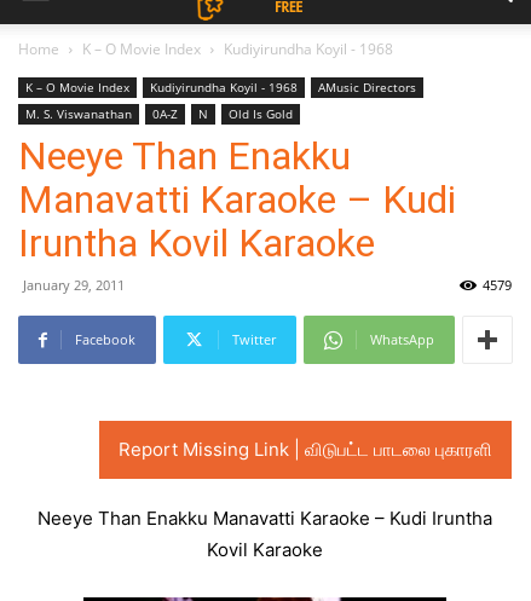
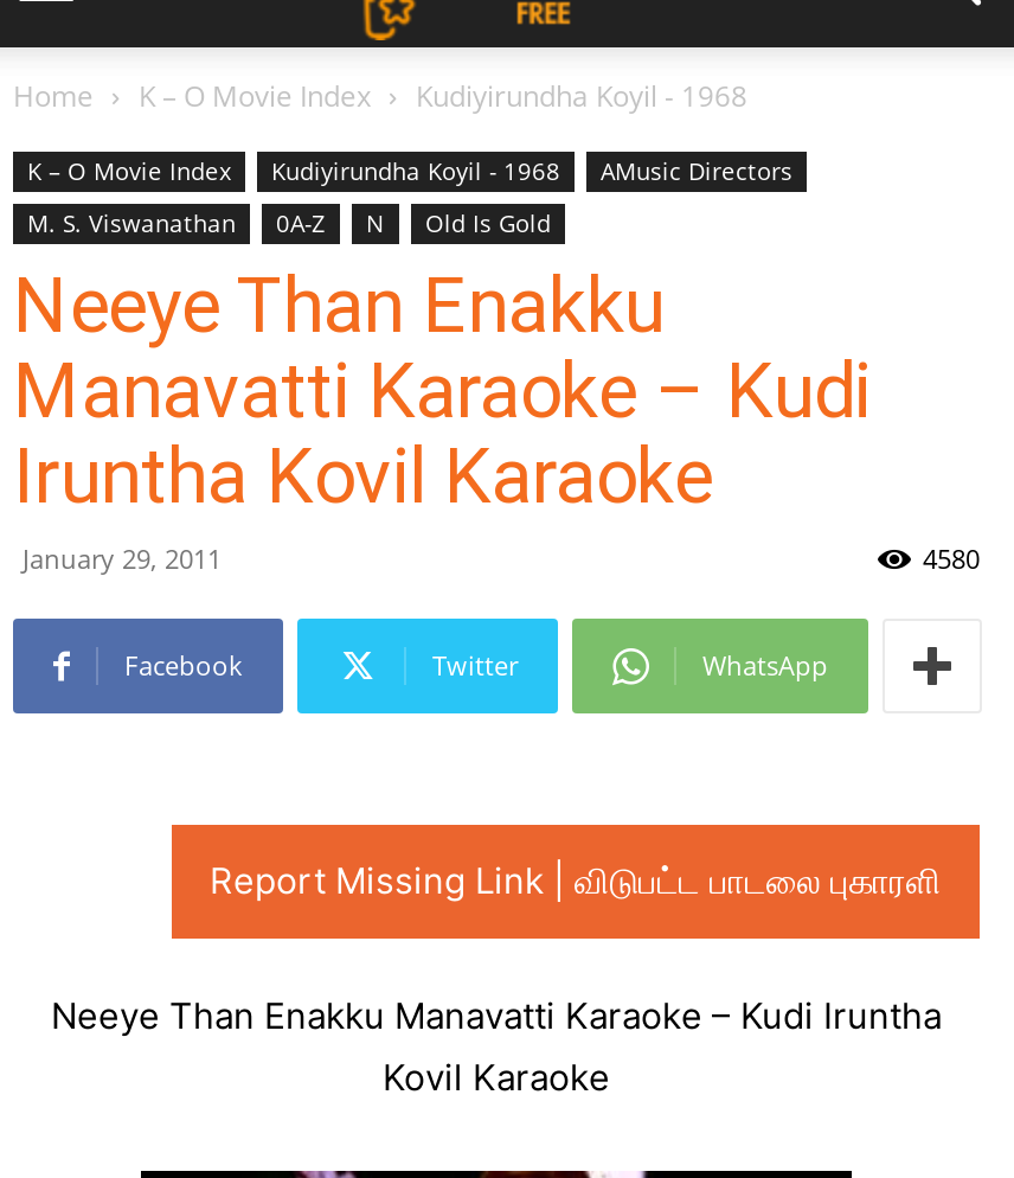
- 4579
+ 4580
